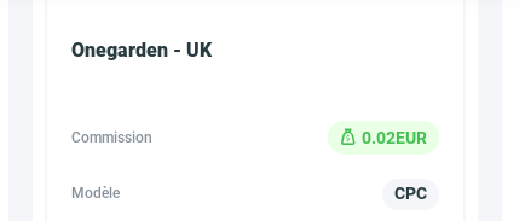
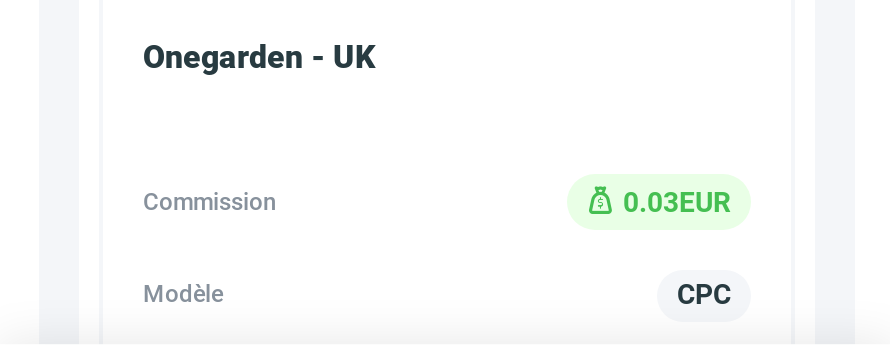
- 0.02EUR
+ 0.03EUR
